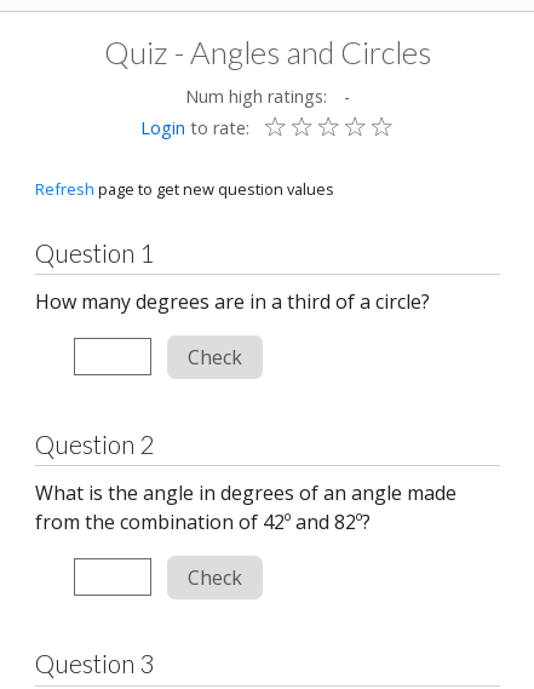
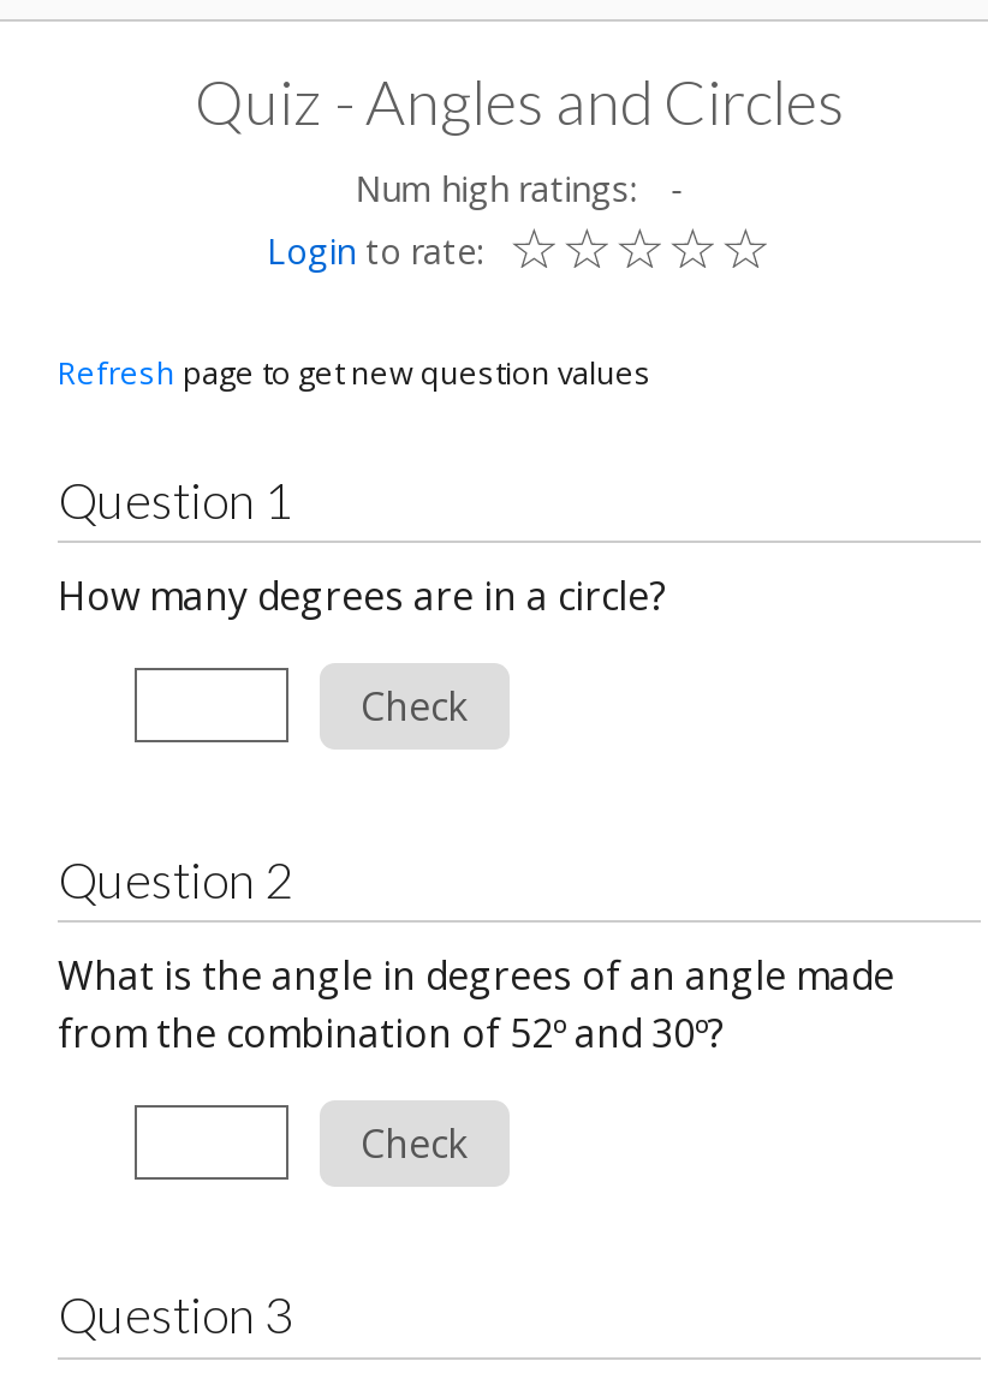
- How many degrees are in a third of a circle?
+ How many degrees are in a circle?

- from the combination of 42º and 82º?
+ from the combination of 52º and 30º?
